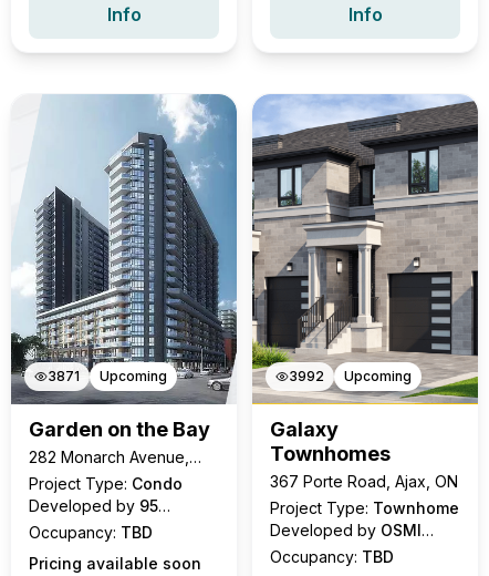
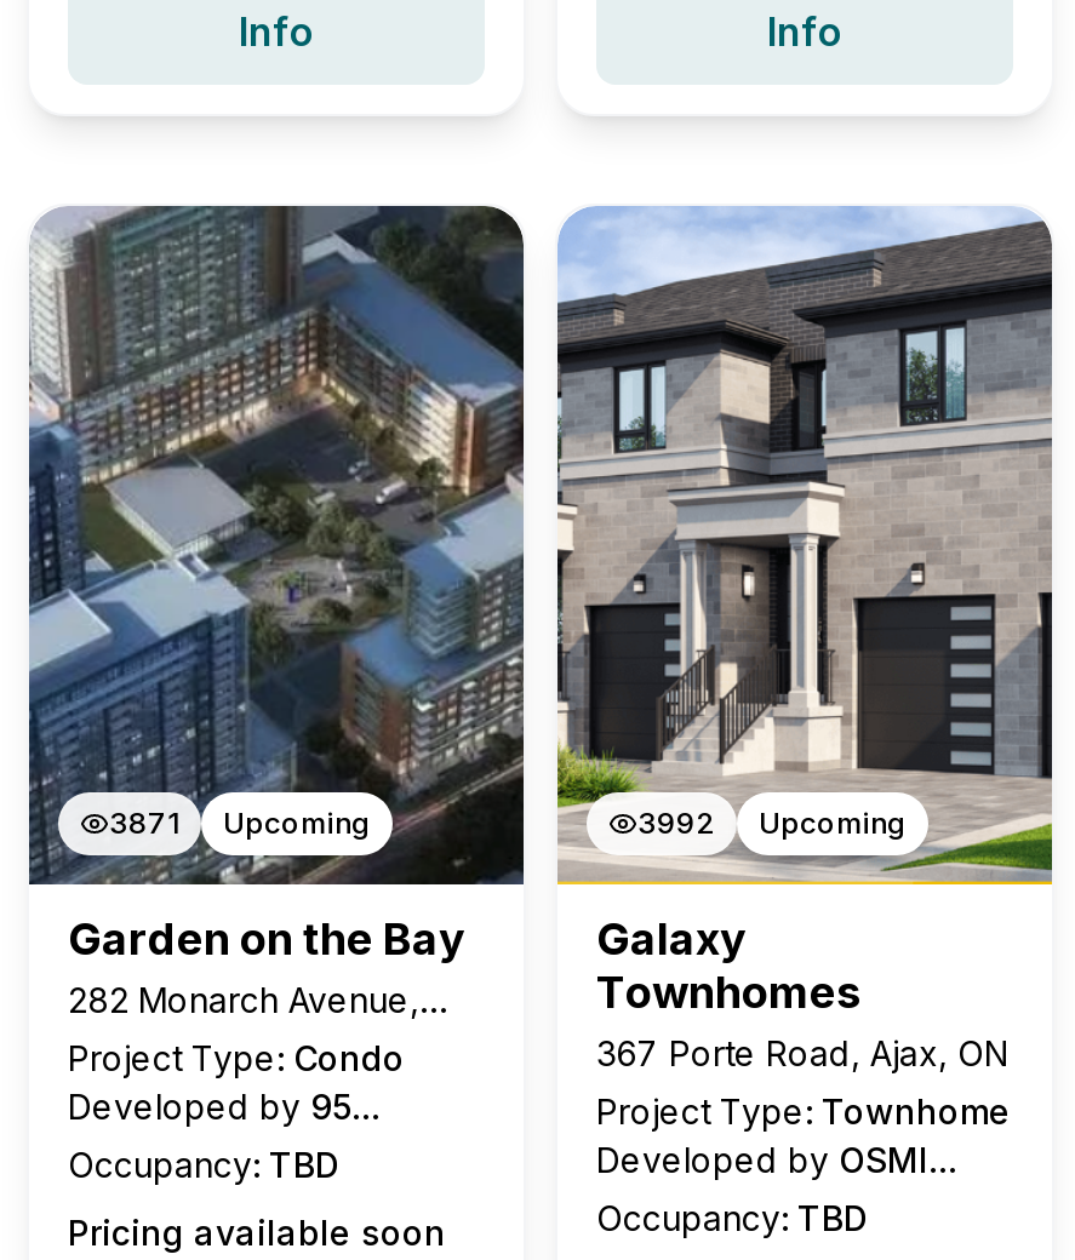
- [image]
+ [image]
